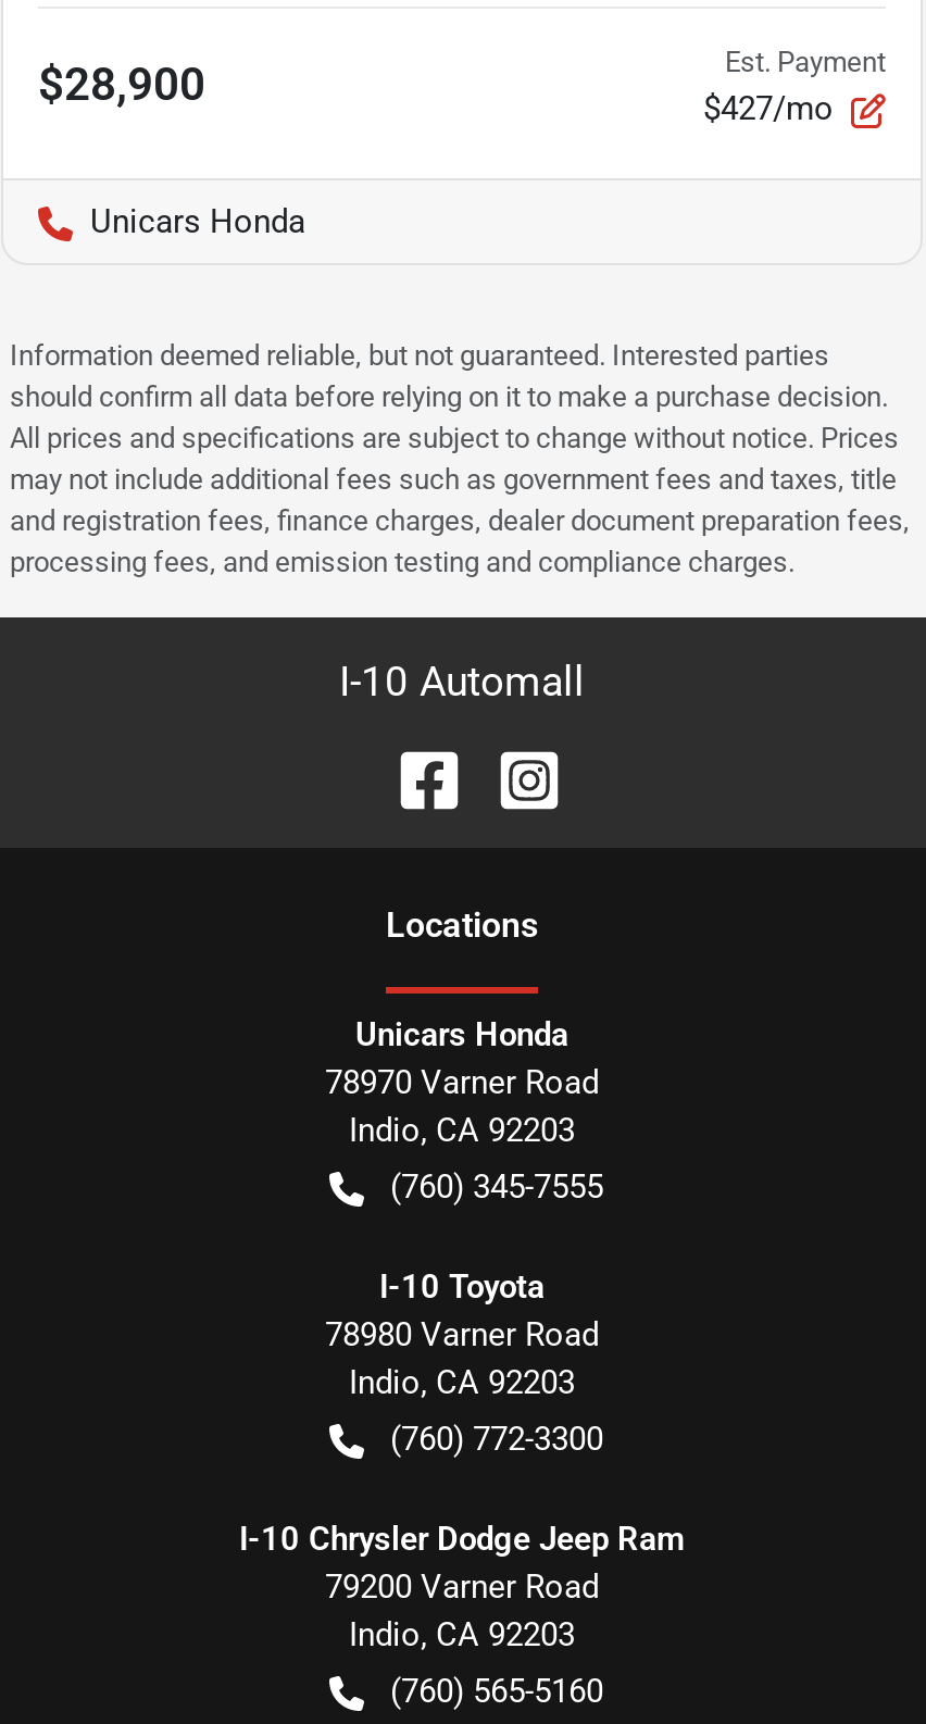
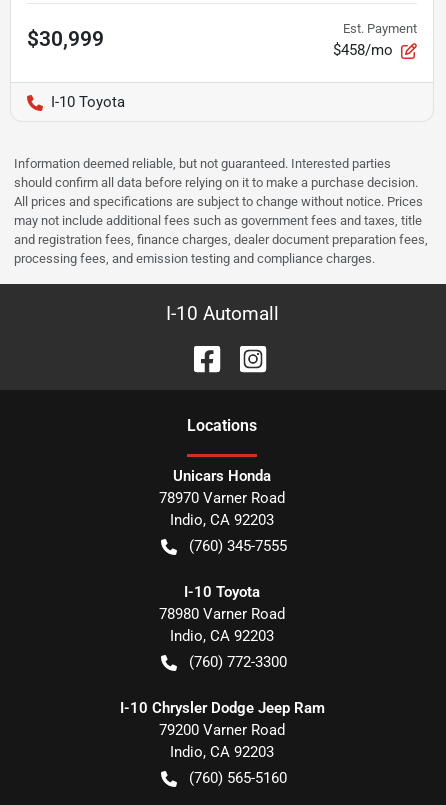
- $28,900
+ $30,999

- $427/mo
+ $458/mo

- Unicars Honda
+ I-10 Toyota
